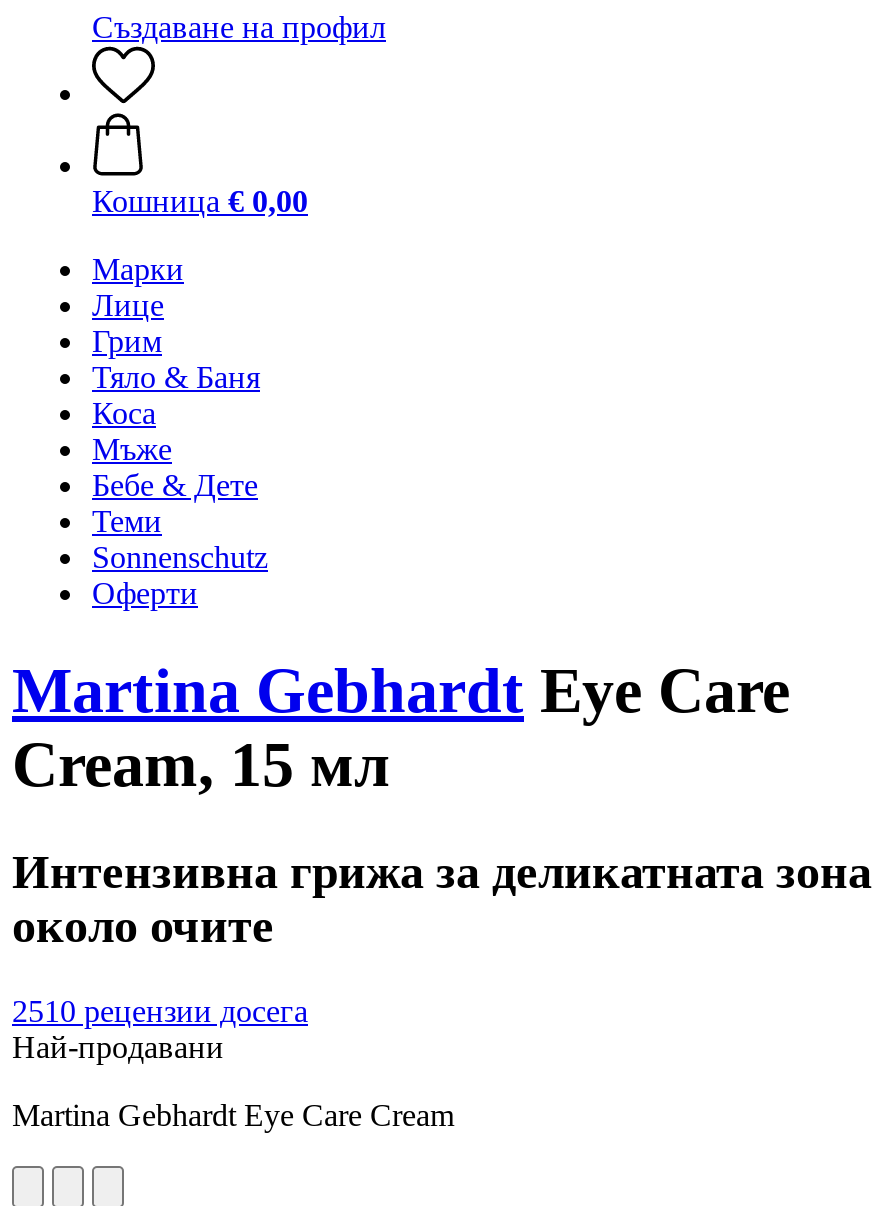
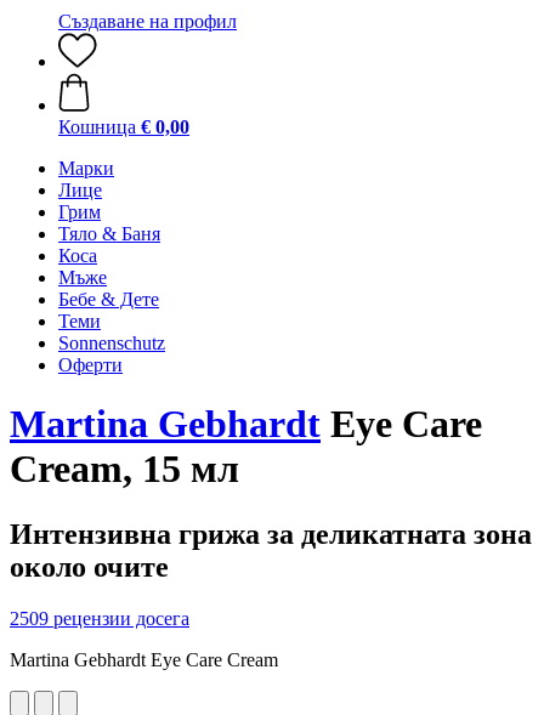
- 2510 рецензии досега
- Най-продавани
+ 2509 рецензии досега
